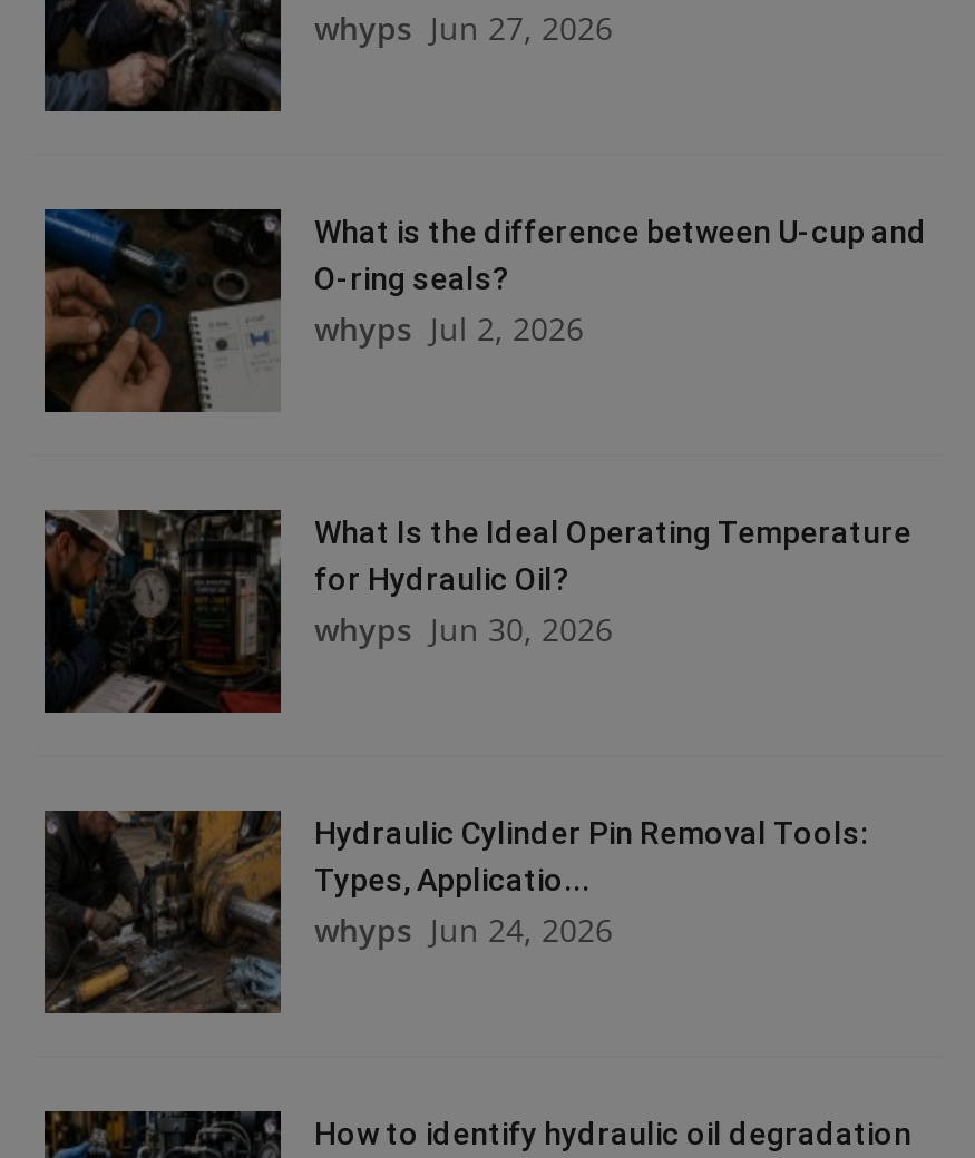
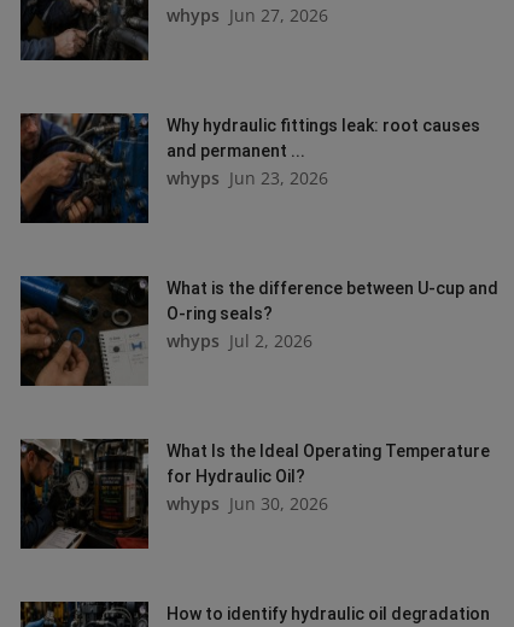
+ [image]
+ Why hydraulic fittings leak: root causes
+ and permanent ...
+ whyps Jun 23, 2026

moved down: [image] | What is the difference between U-cup and | O-ring seals? | whyps Jul 2, 2026 | What Is the Ideal Operating Temperature | for Hydraulic Oil? | whyps Jun 30, 2026

- [image]
- Hydraulic Cylinder Pin Removal Tools:
- Types, Applicatio...
- whyps Jun 24, 2026
